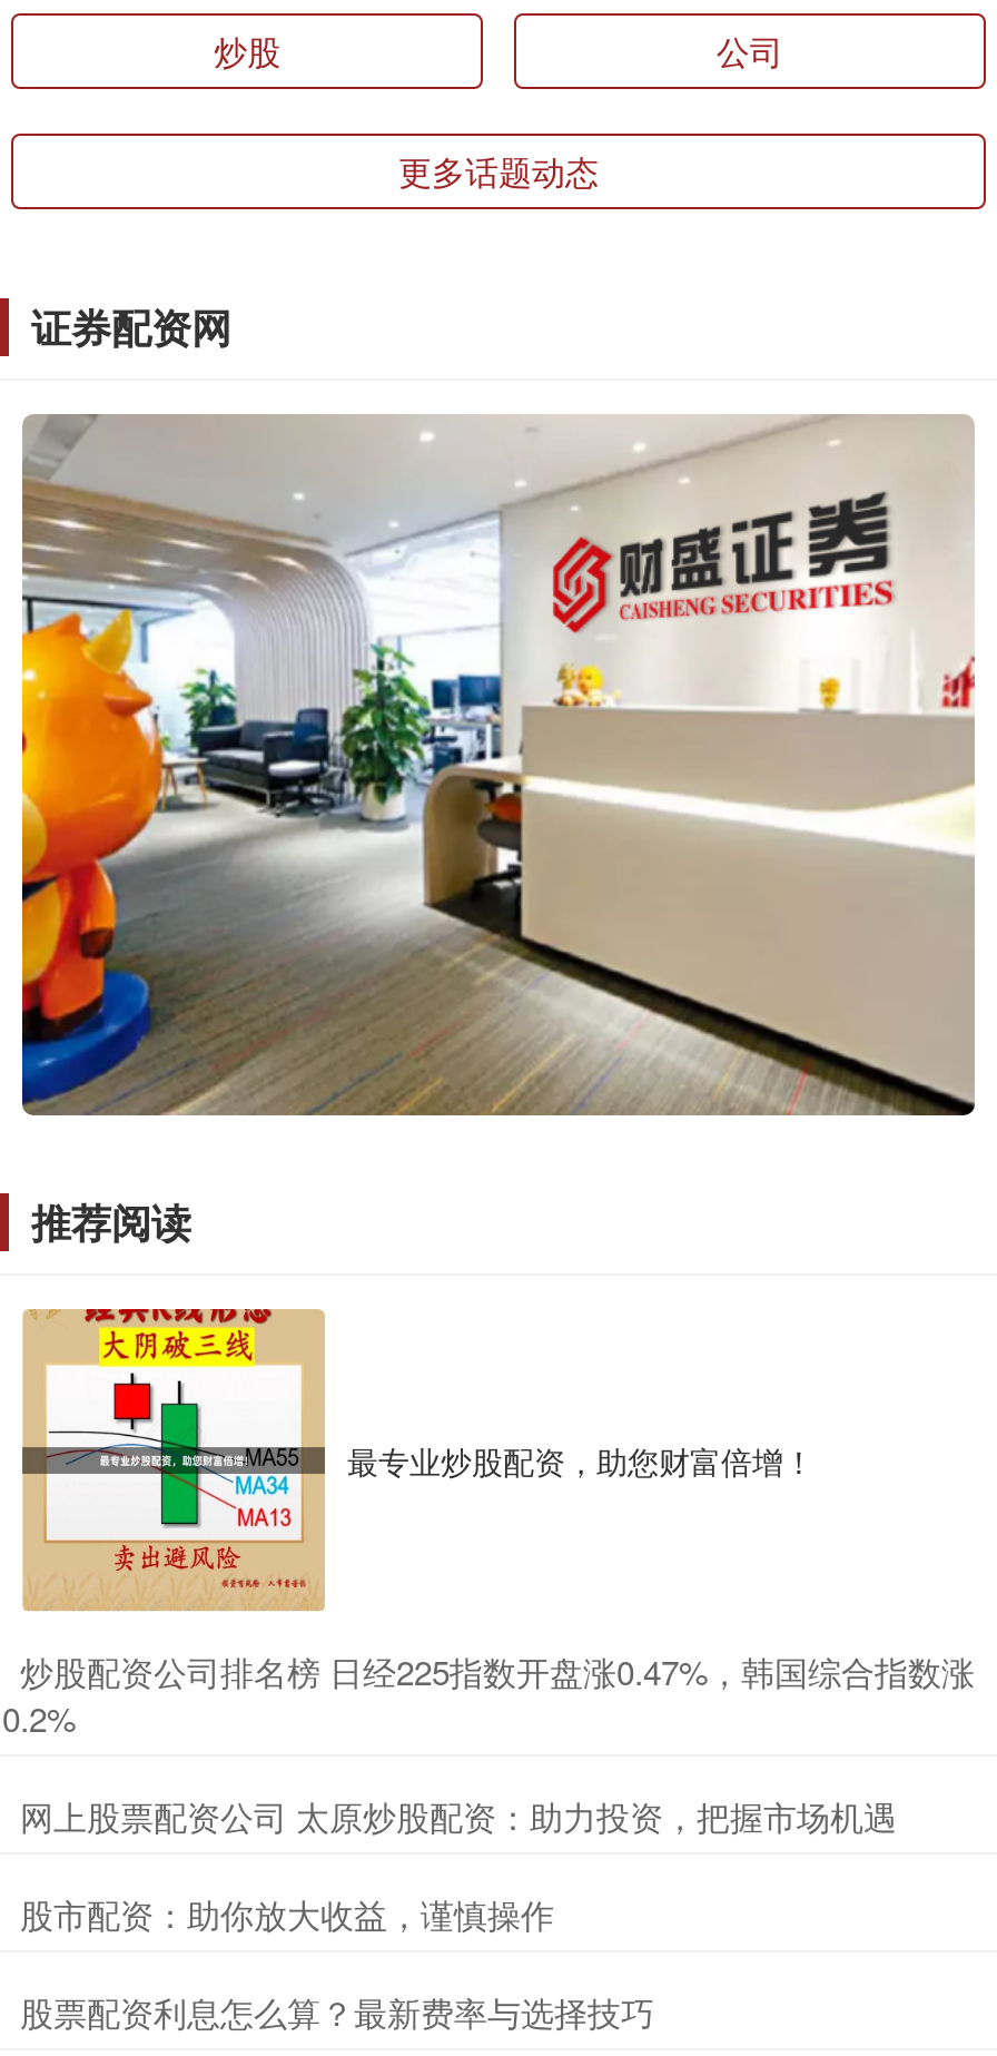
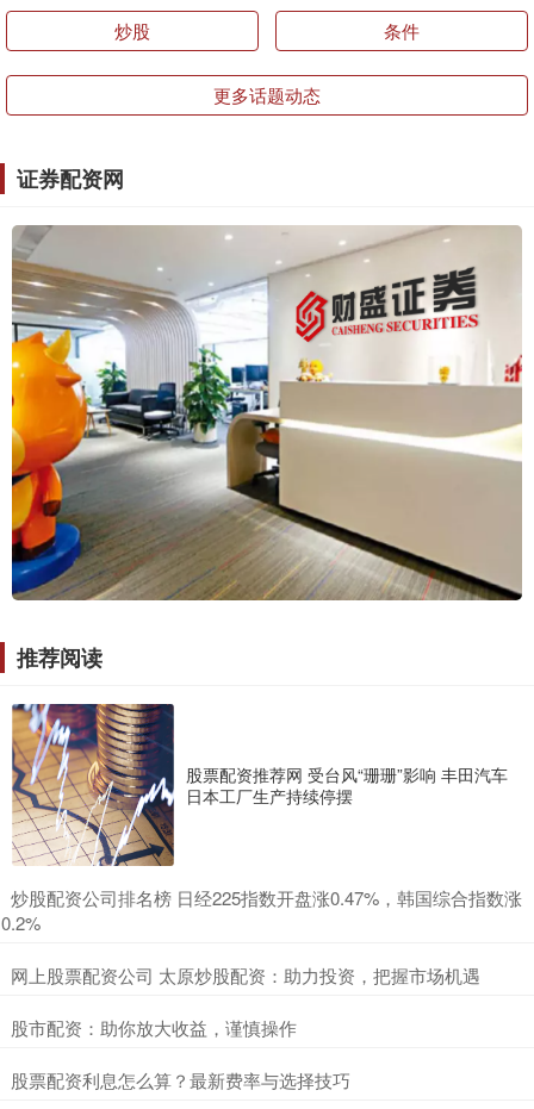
- 公司
+ 条件

- [image]
- 最专业炒股配资，助您财富倍增！
+ [image]
+ 股票配资推荐网 受台风“珊珊”影响 丰田汽车
+ 日本工厂生产持续停摆
